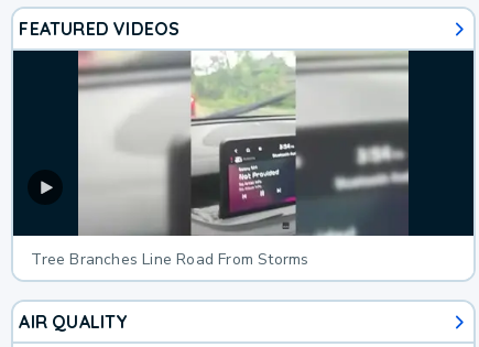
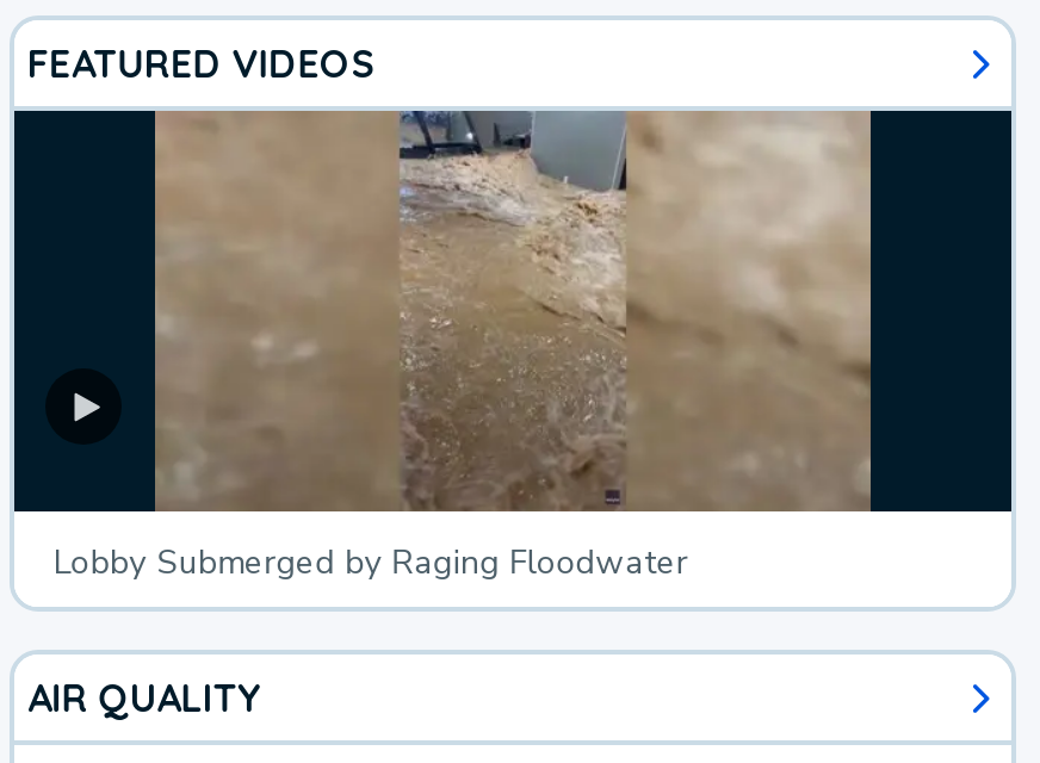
- [image]
- Tree Branches Line Road From Storms
+ [image]
+ Lobby Submerged by Raging Floodwater
